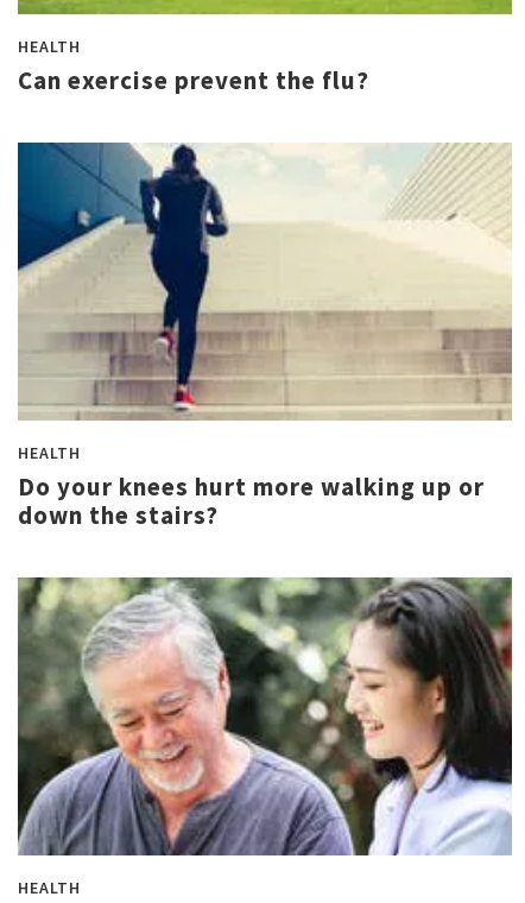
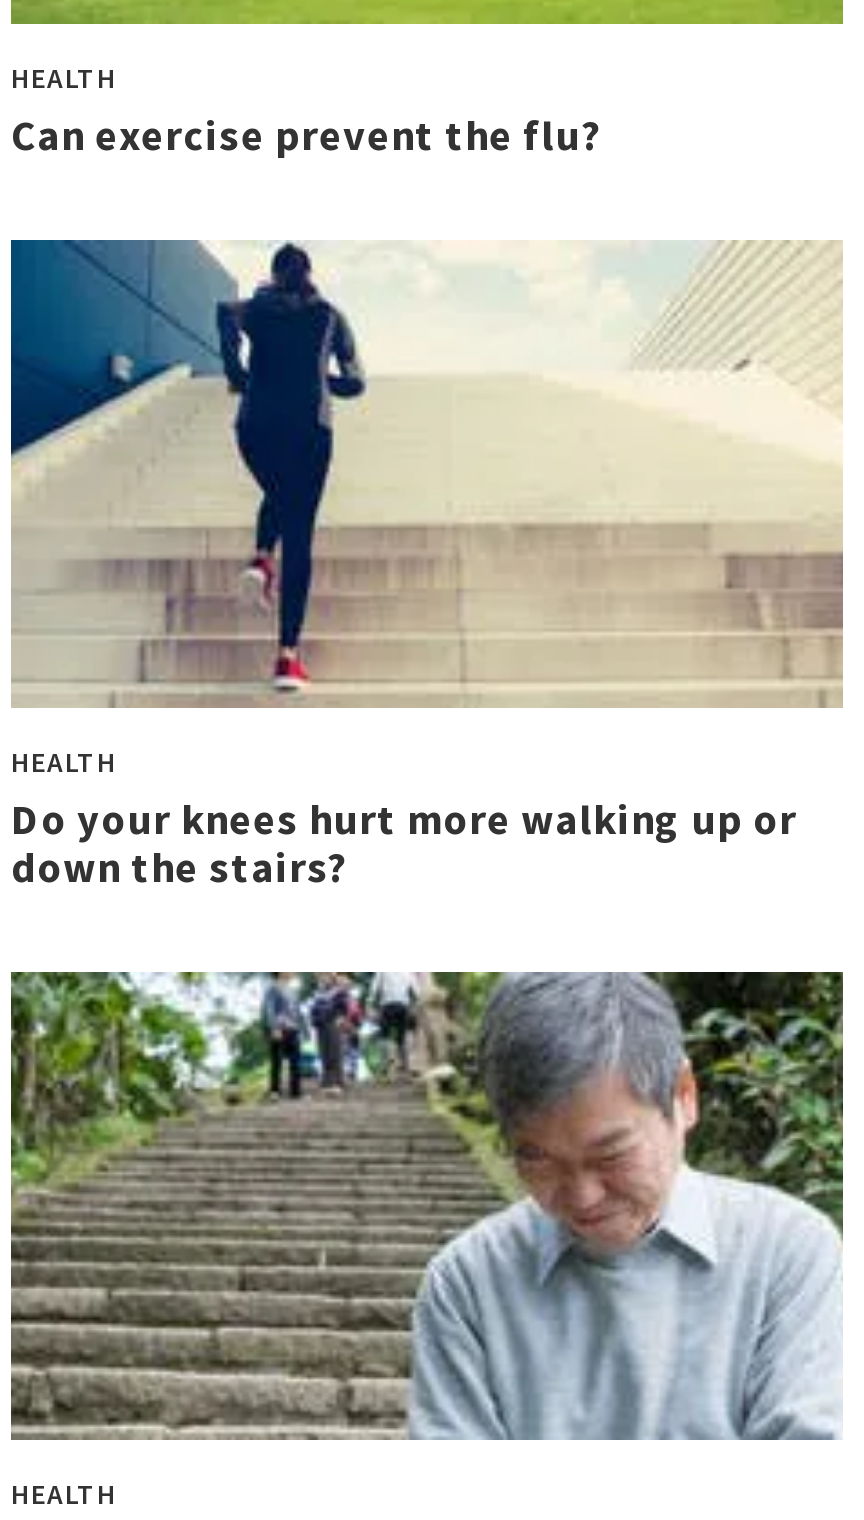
- [image]
+ [image]
